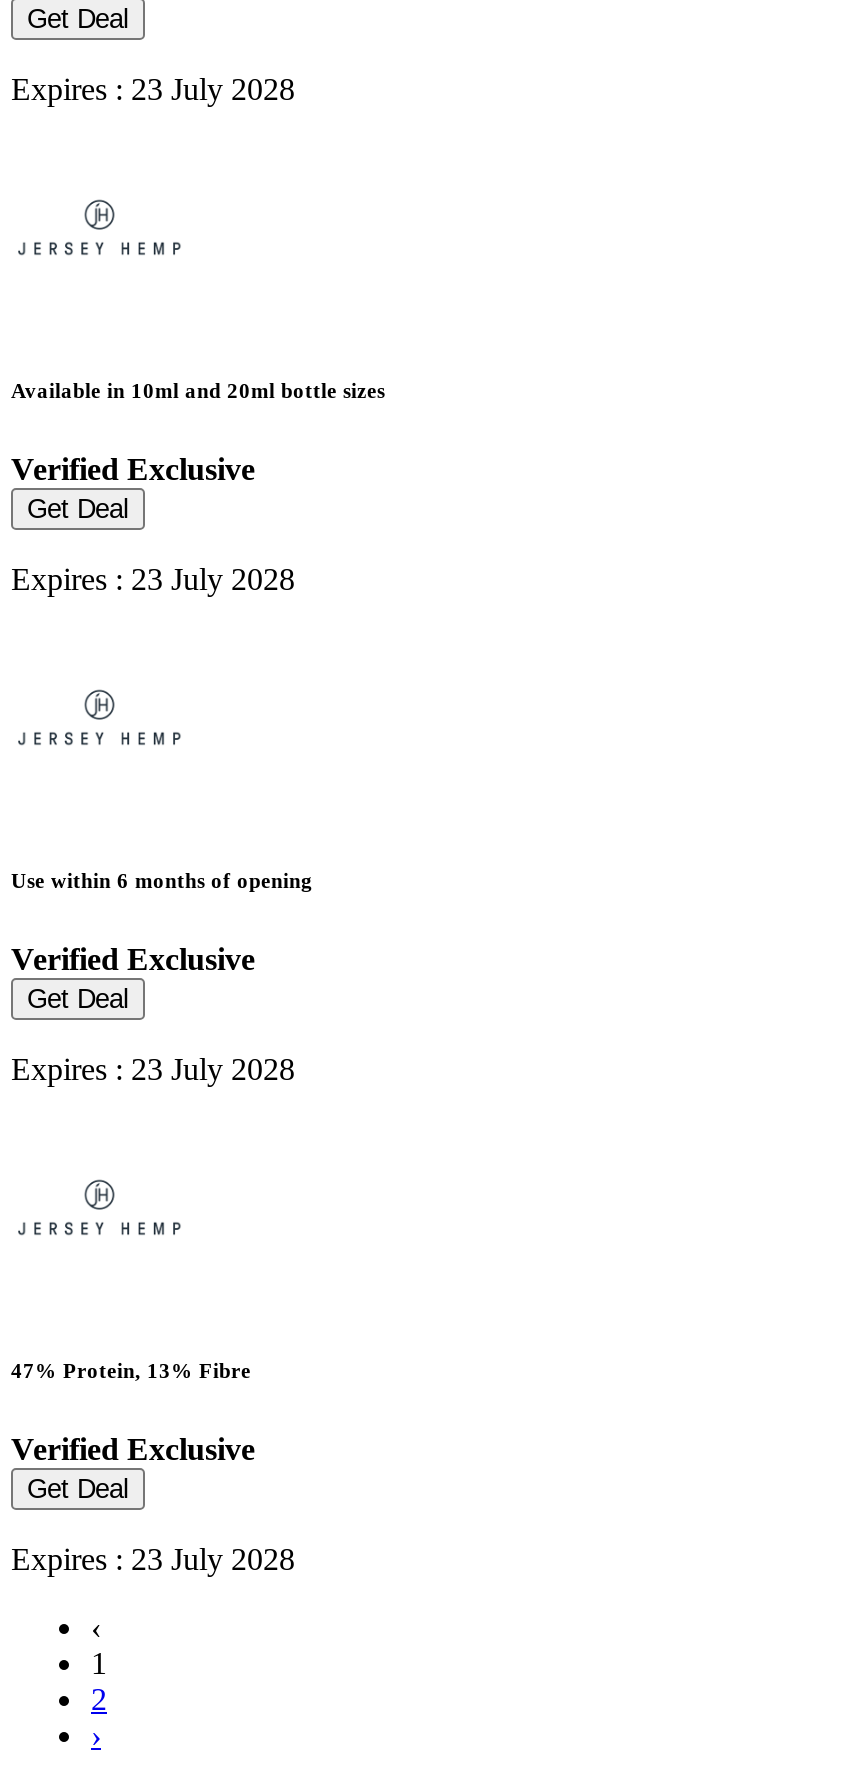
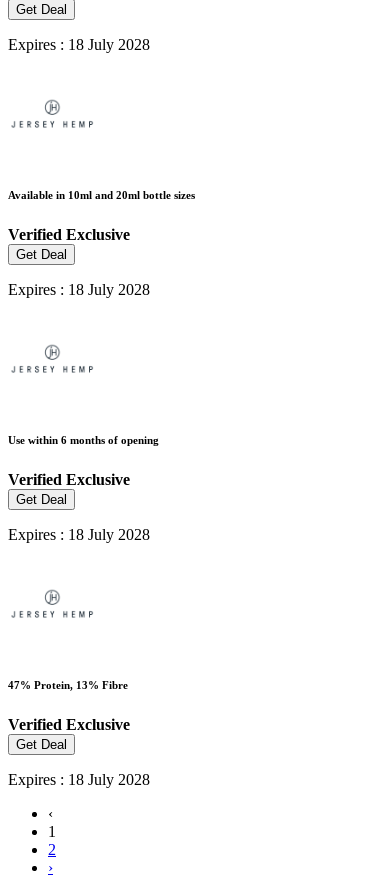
- Expires : 23 July 2028
+ Expires : 18 July 2028

- Expires : 23 July 2028
+ Expires : 18 July 2028

- Expires : 23 July 2028
+ Expires : 18 July 2028

- Expires : 23 July 2028
+ Expires : 18 July 2028
